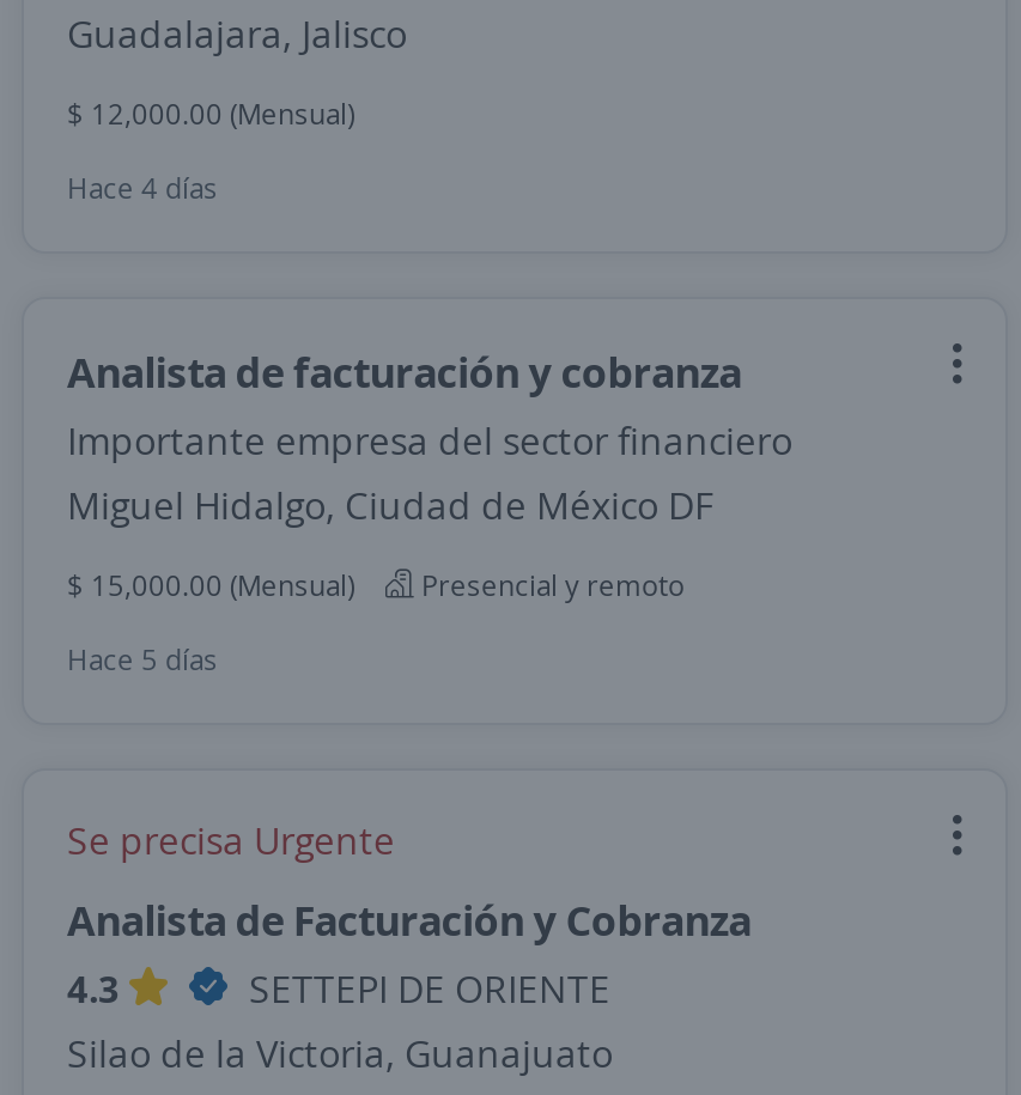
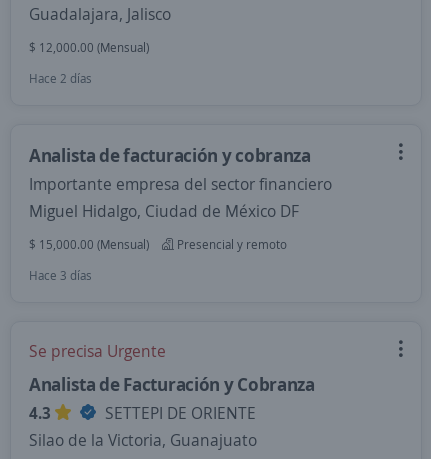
- Hace 4 días
+ Hace 2 días

- Hace 5 días
+ Hace 3 días
